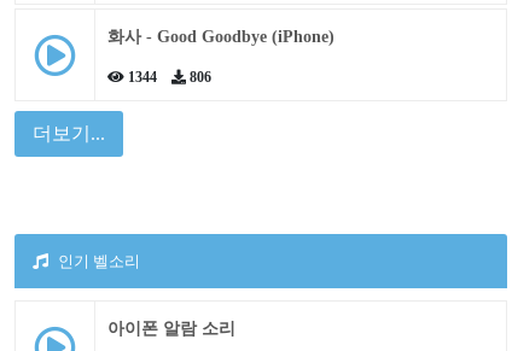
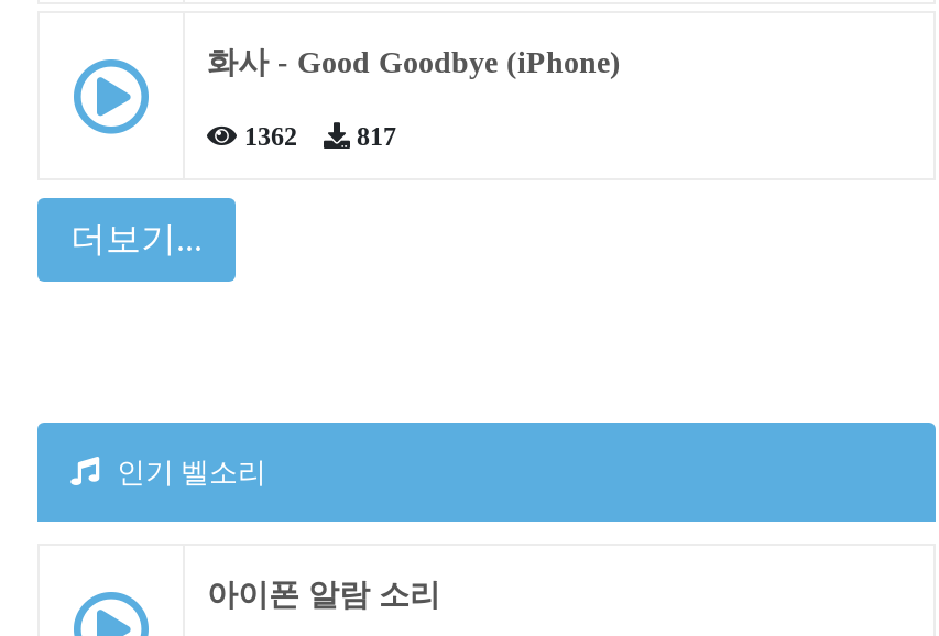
- 1344
+ 1362

- 806
+ 817
